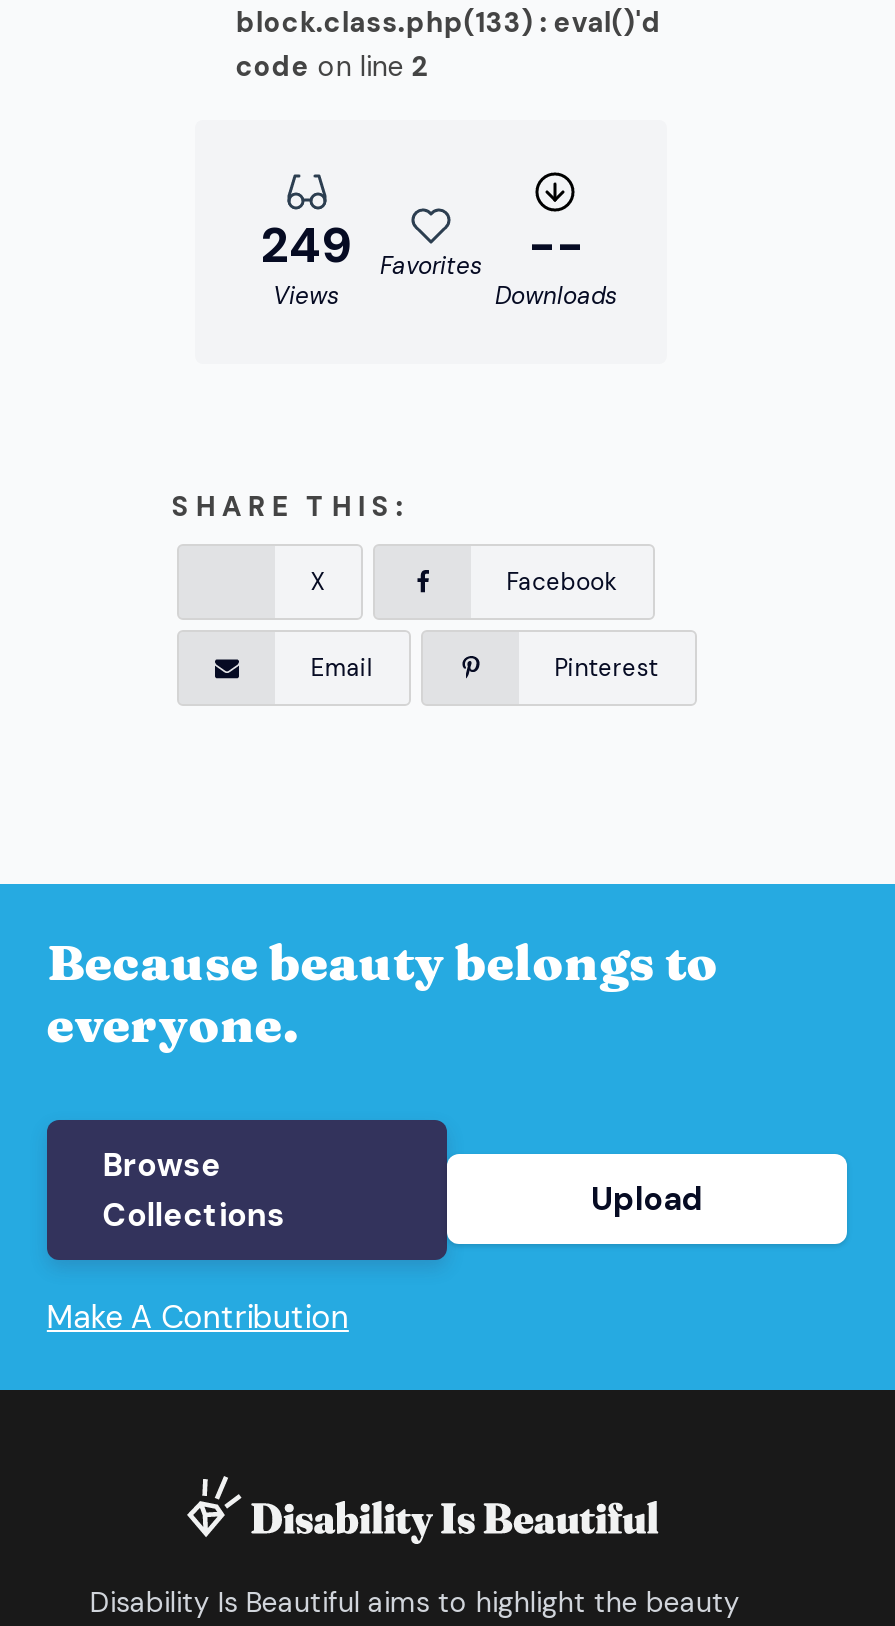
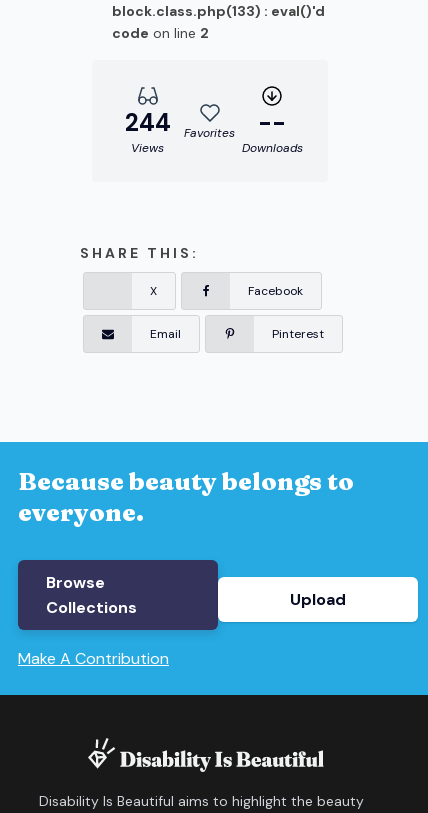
- 249
+ 244
